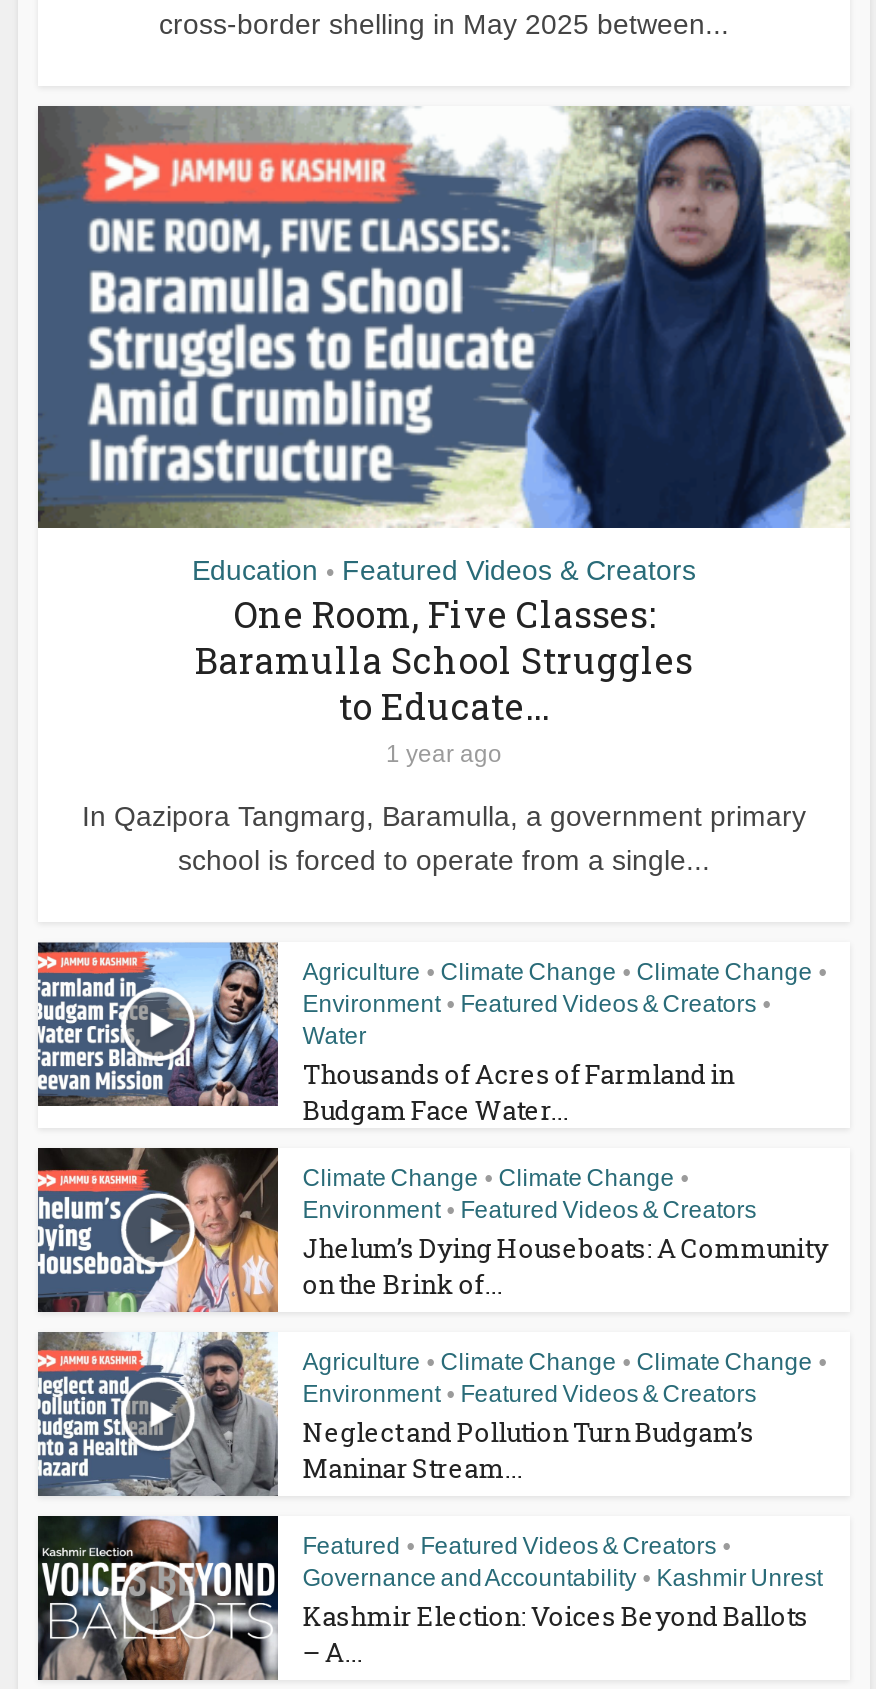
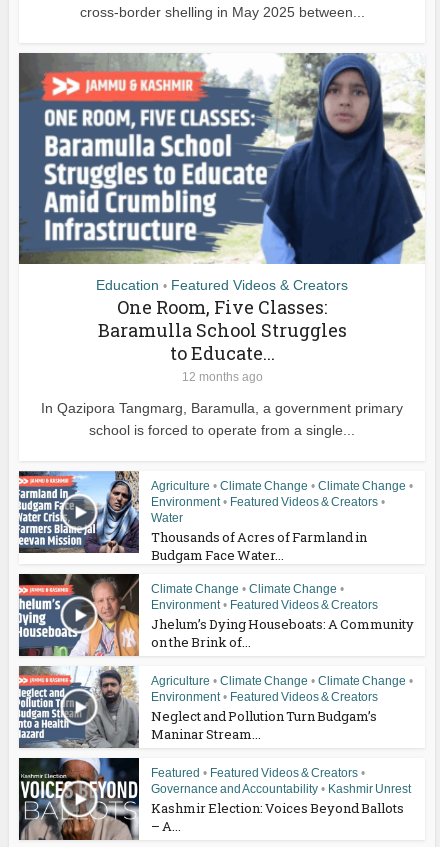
- 1 year ago
+ 12 months ago
